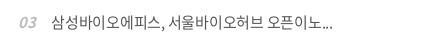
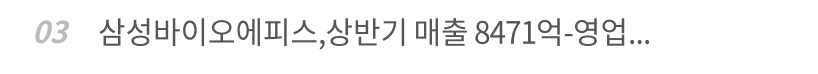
- 삼성바이오에피스, 서울바이오허브 오픈이노...
+ 삼성바이오에피스,상반기 매출 8471억-영업...
